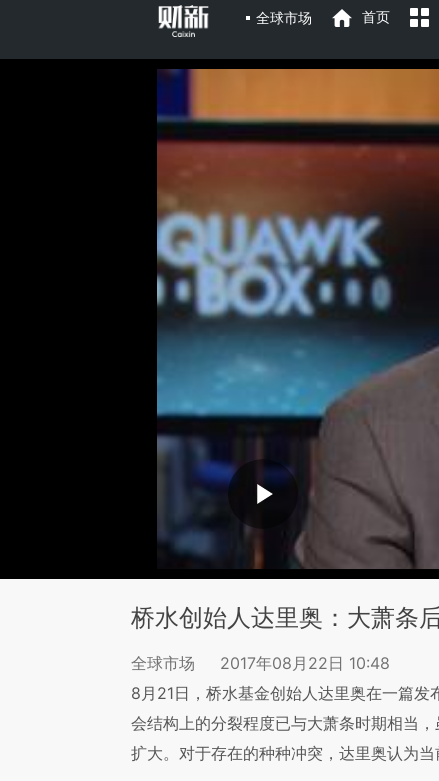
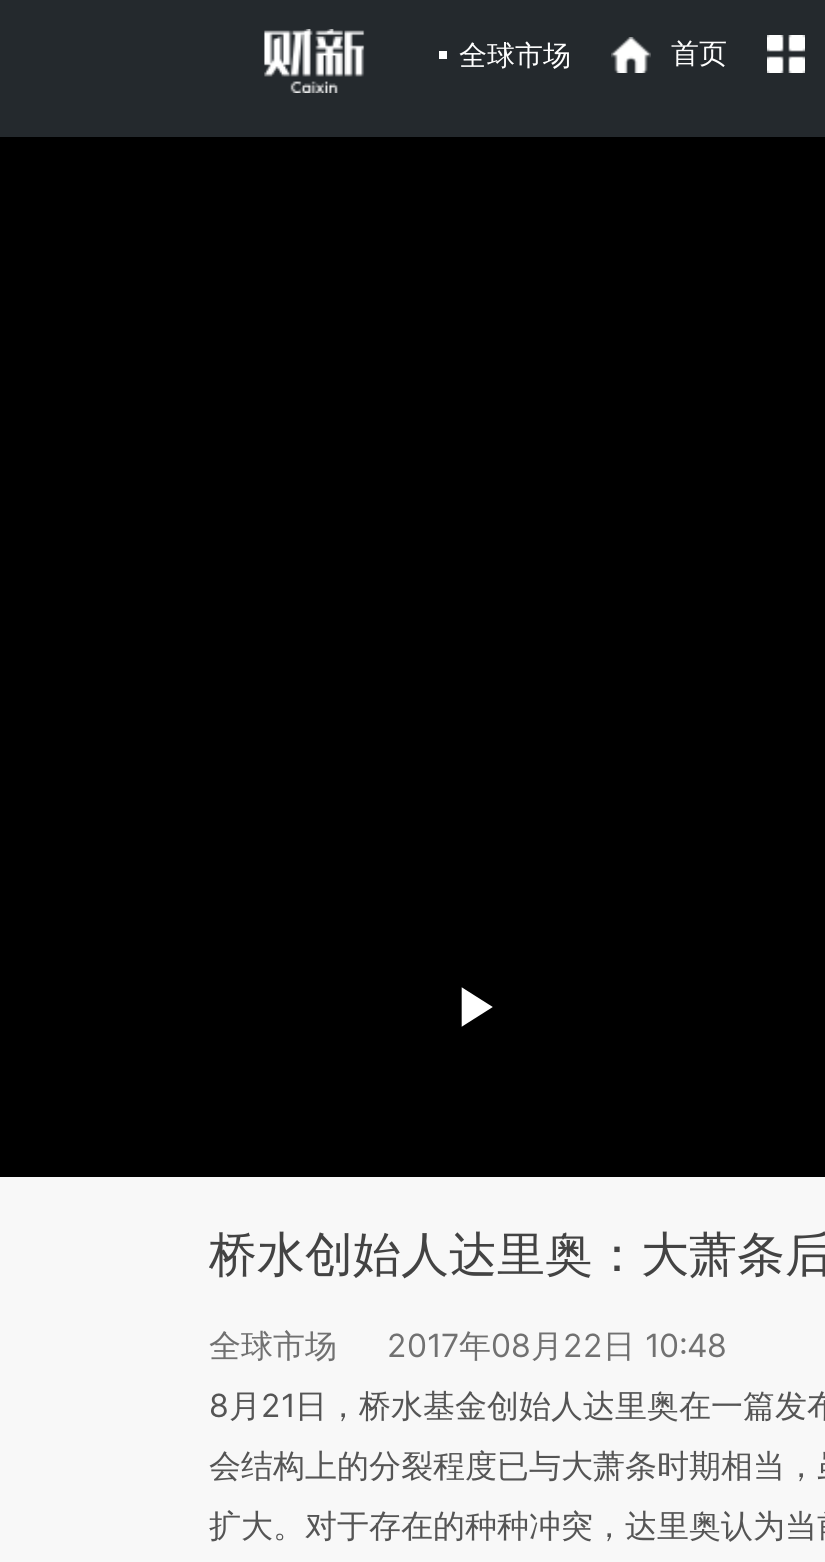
- [image]

- [image]
